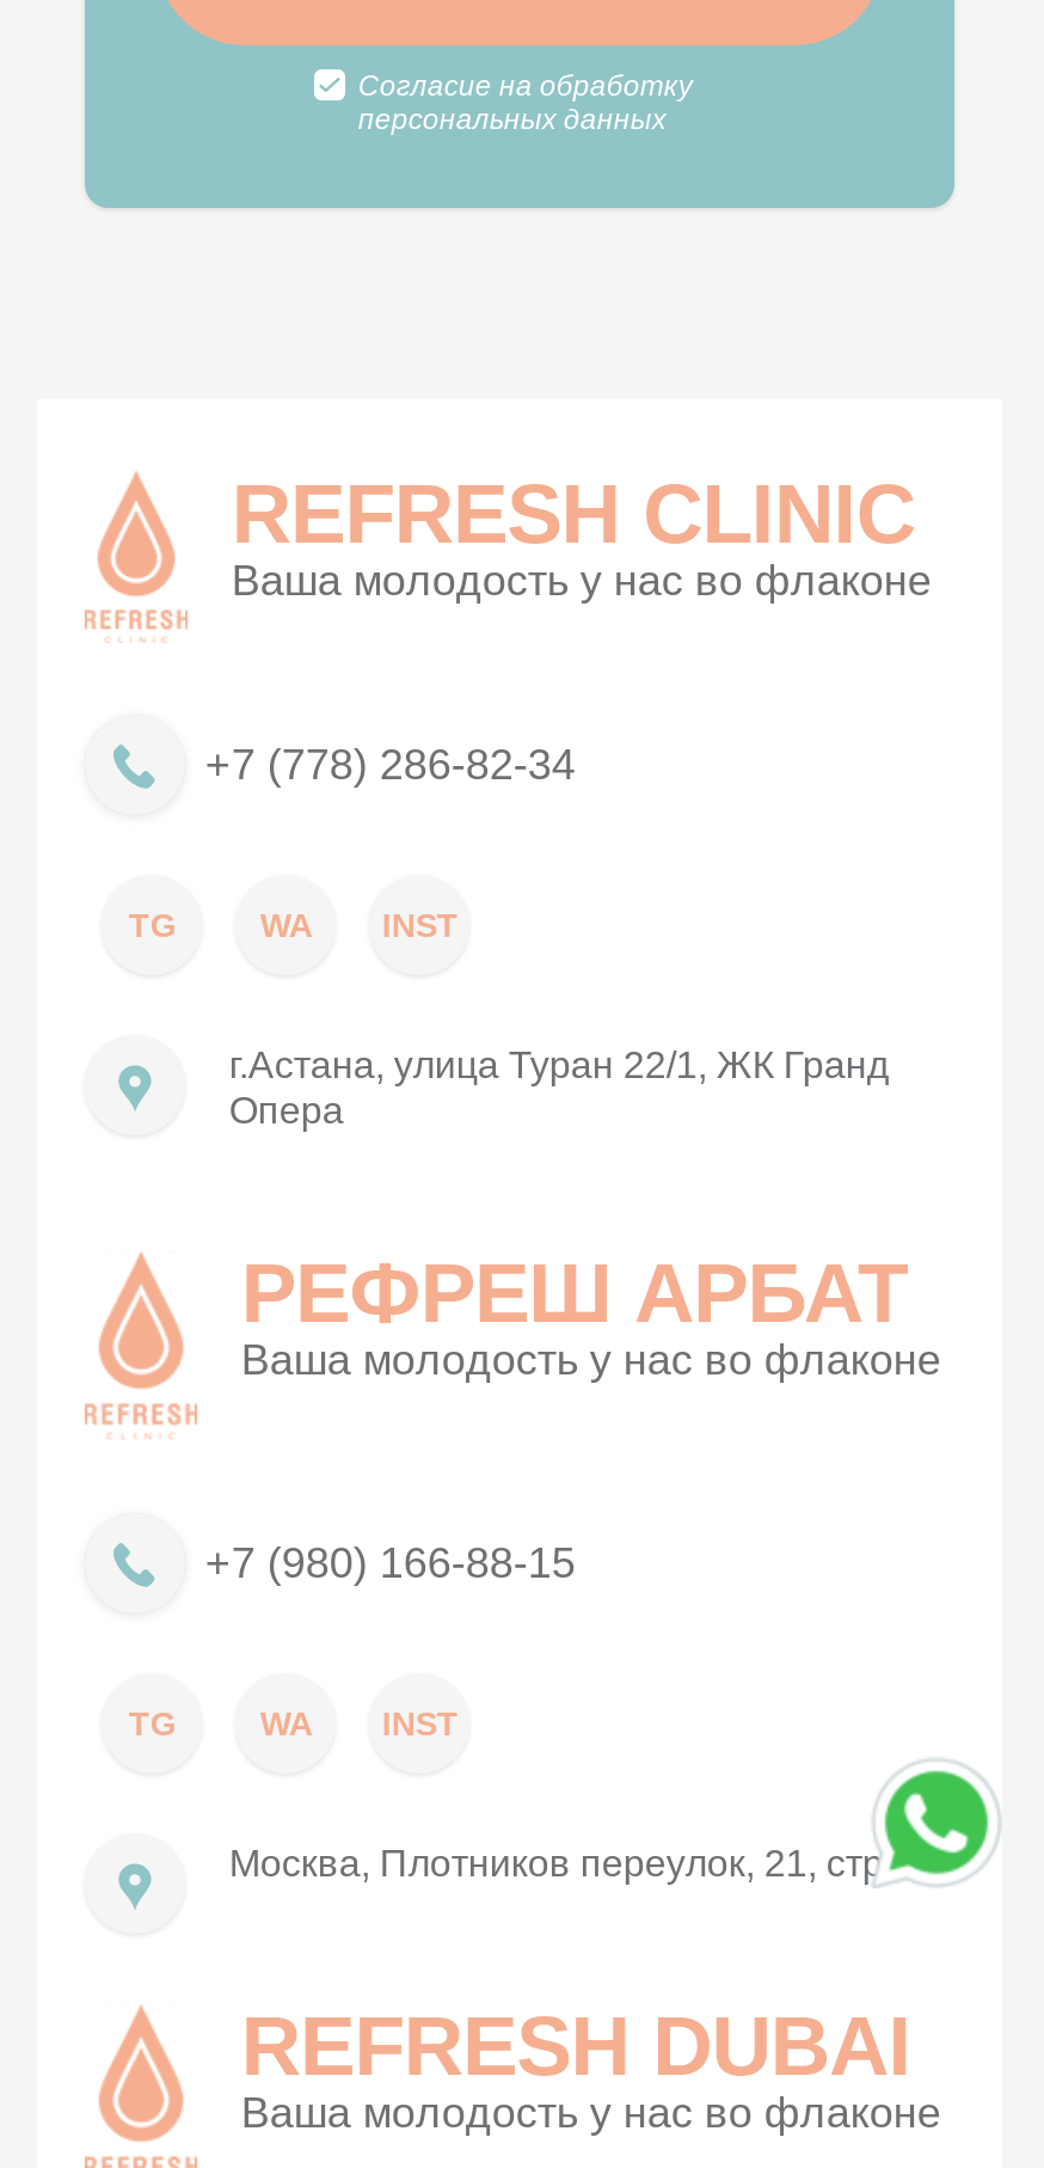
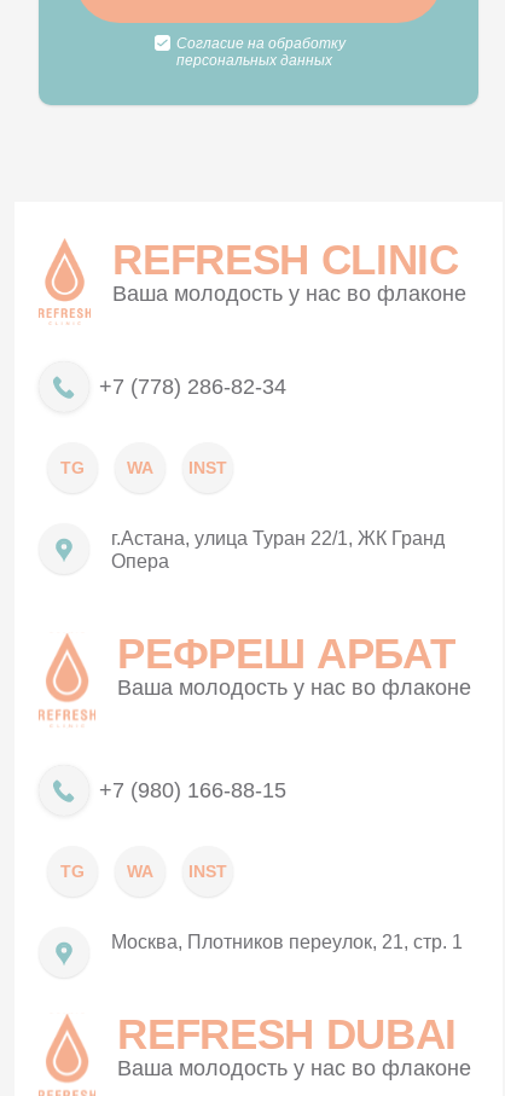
- [image]
